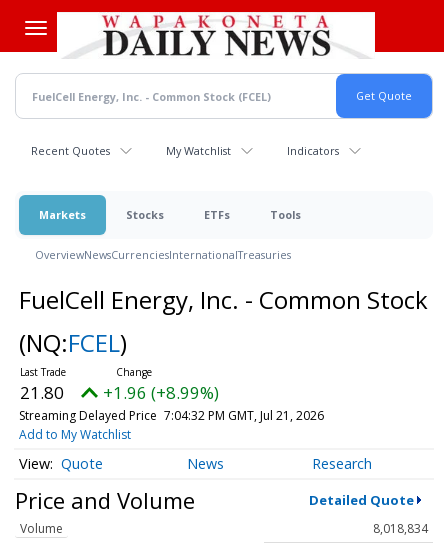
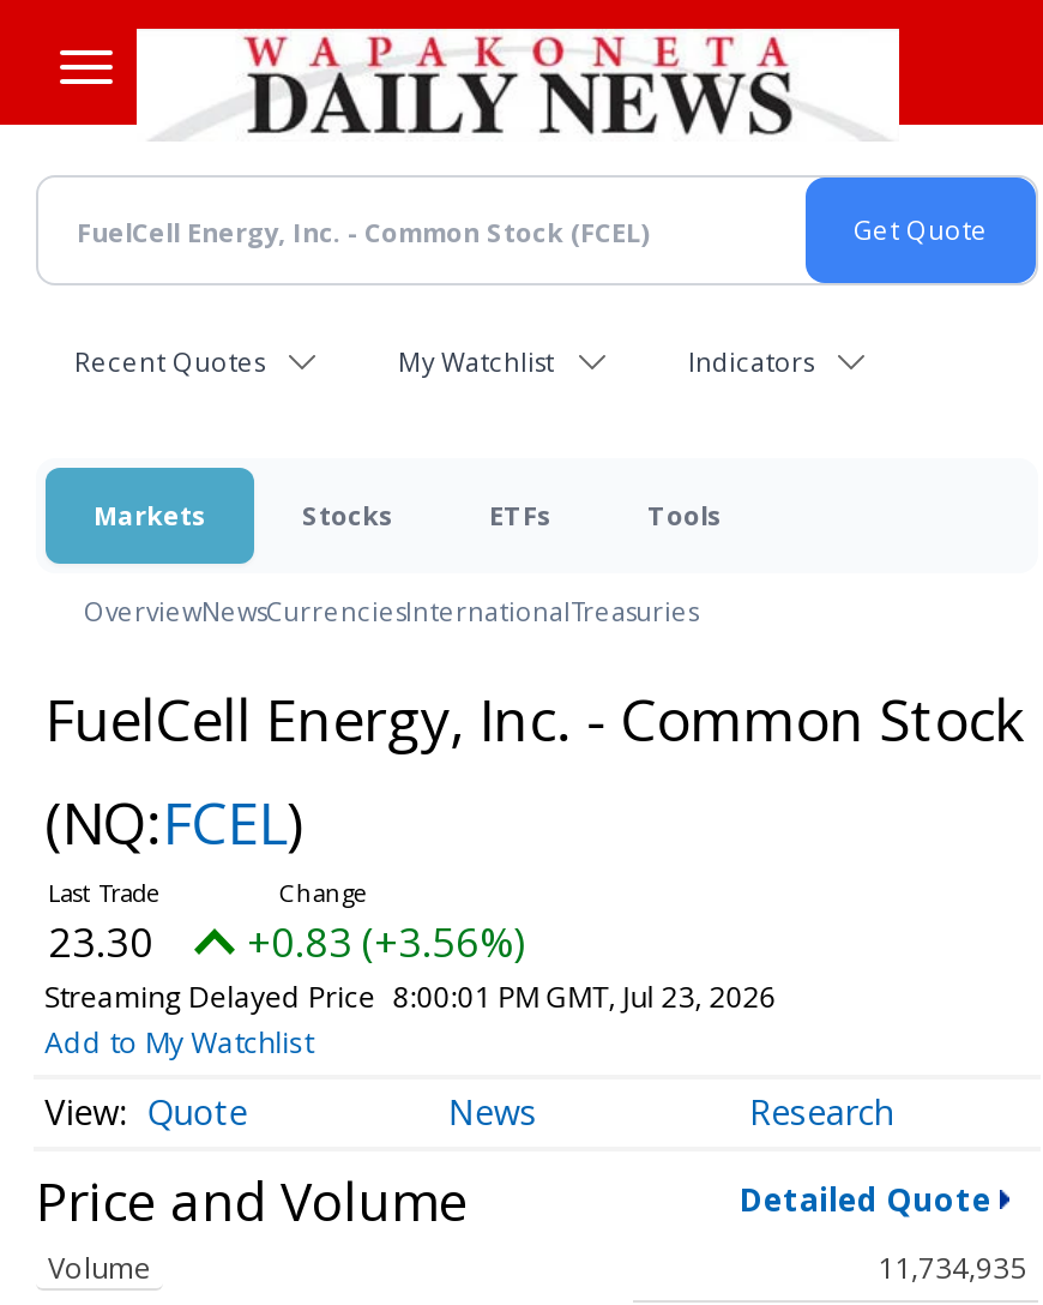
- 21.80
+ 23.30

- +1.96 (+8.99%)
+ +0.83 (+3.56%)

- Streaming Delayed Price 7:04:32 PM GMT, Jul 21, 2026
+ Streaming Delayed Price 8:00:01 PM GMT, Jul 23, 2026

- 8,018,834
+ 11,734,935
